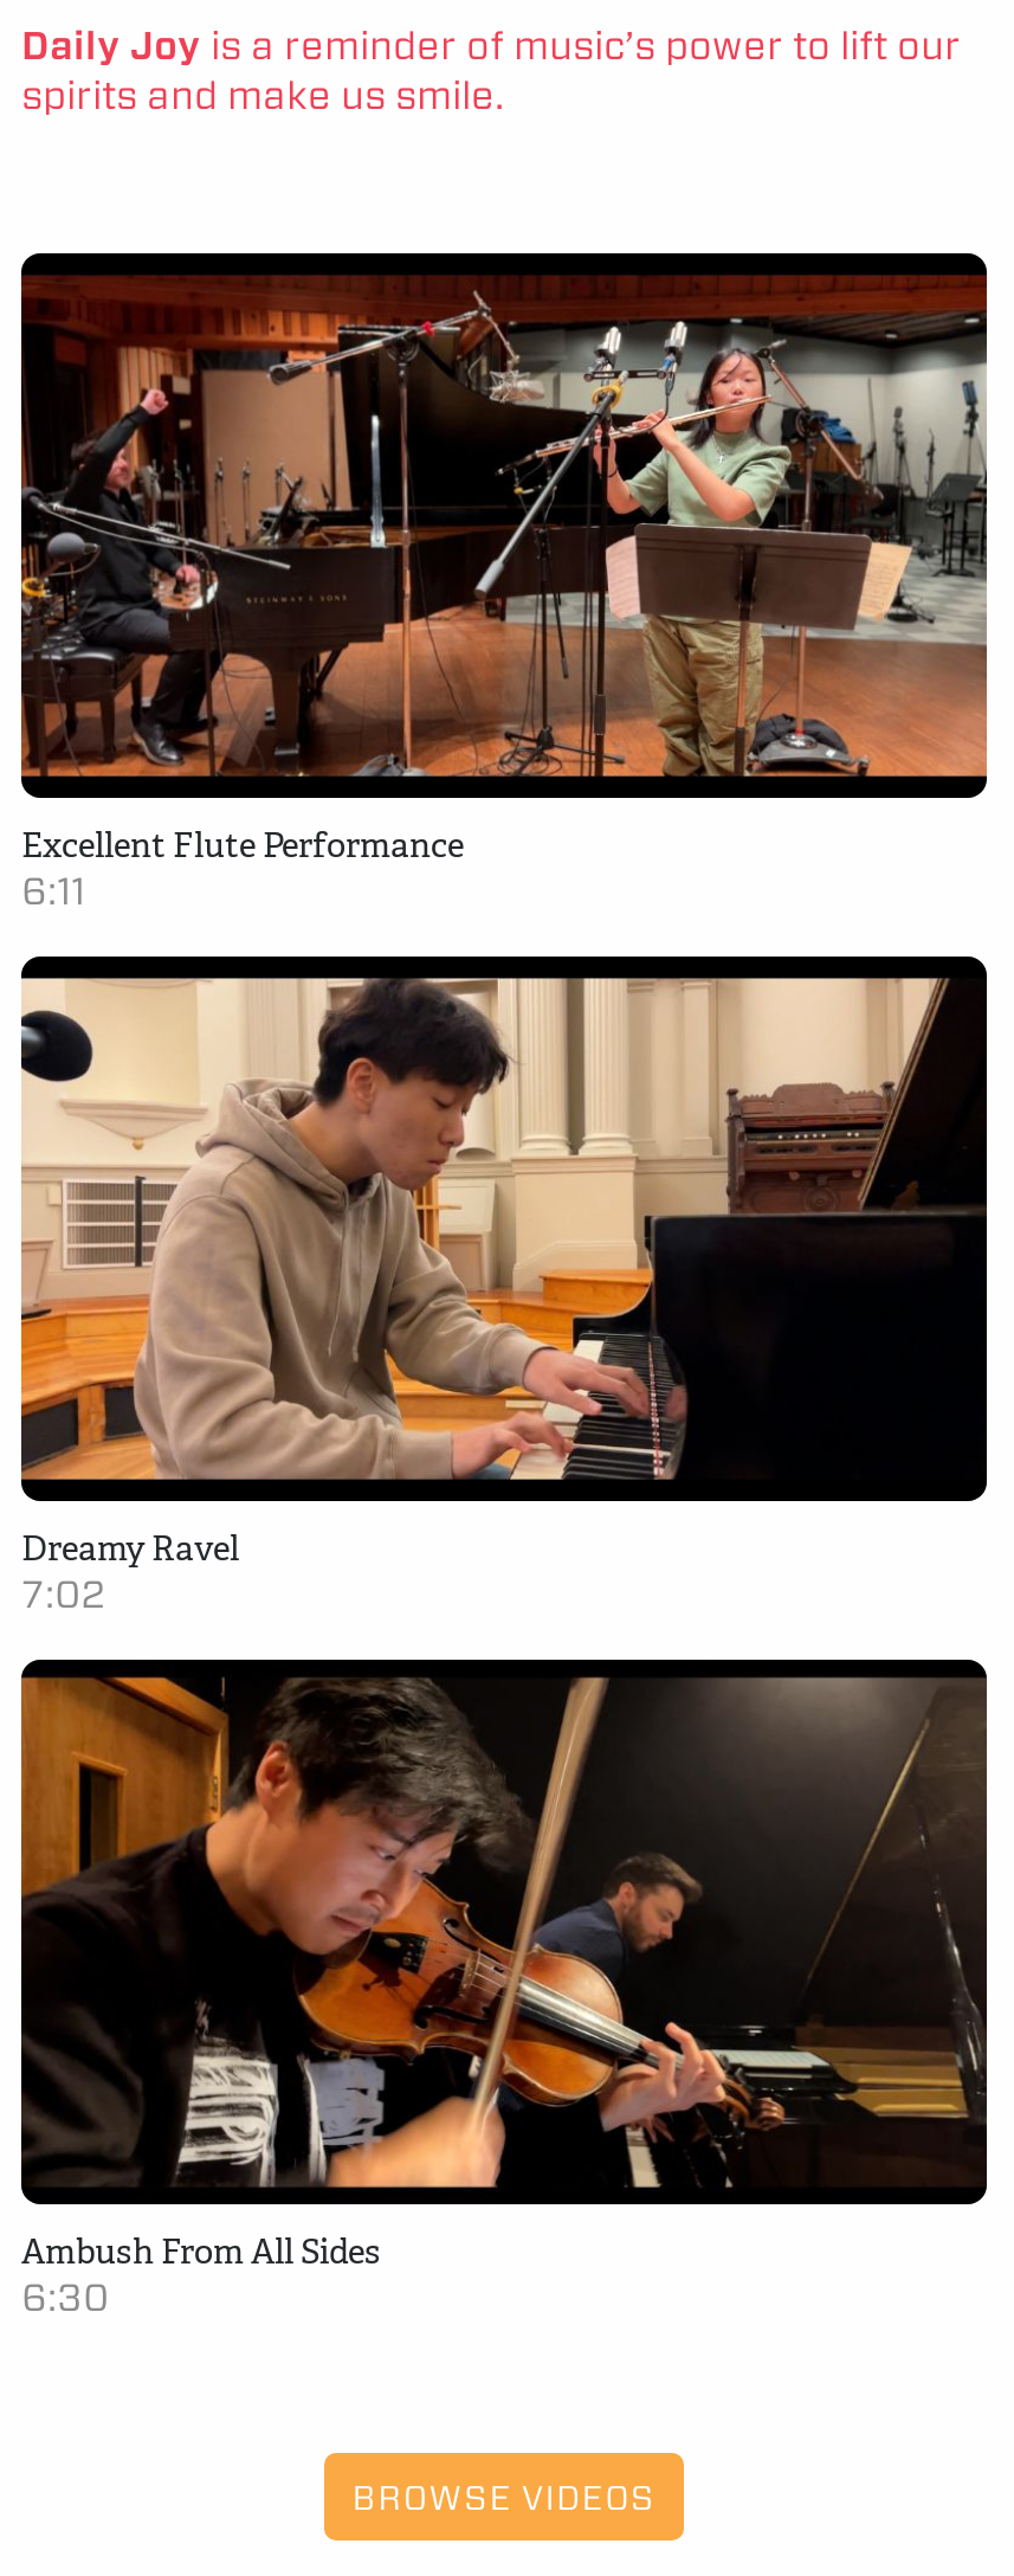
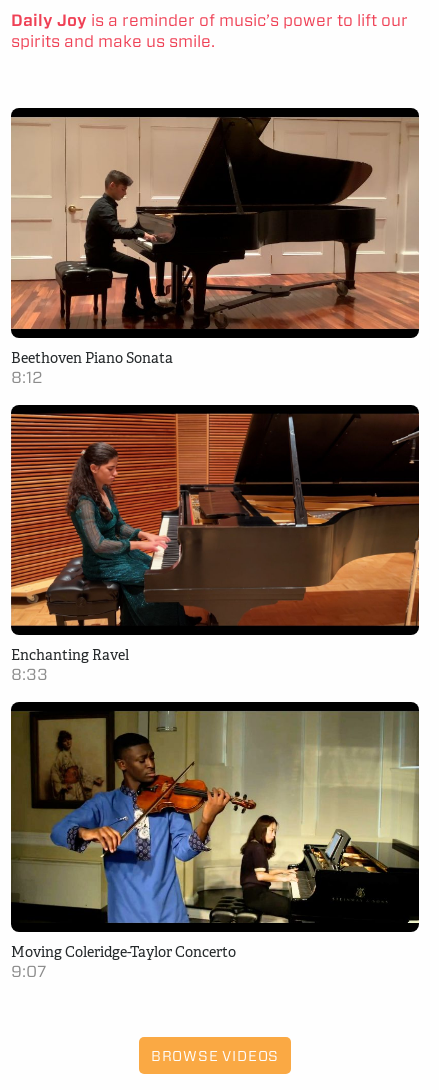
- [image]
- Excellent Flute Performance
- 6:11
+ [image]
+ Beethoven Piano Sonata
+ 8:12

- [image]
- Dreamy Ravel
- 7:02
+ [image]
+ Enchanting Ravel
+ 8:33

- [image]
- Ambush From All Sides
- 6:30
+ [image]
+ Moving Coleridge-Taylor Concerto
+ 9:07
